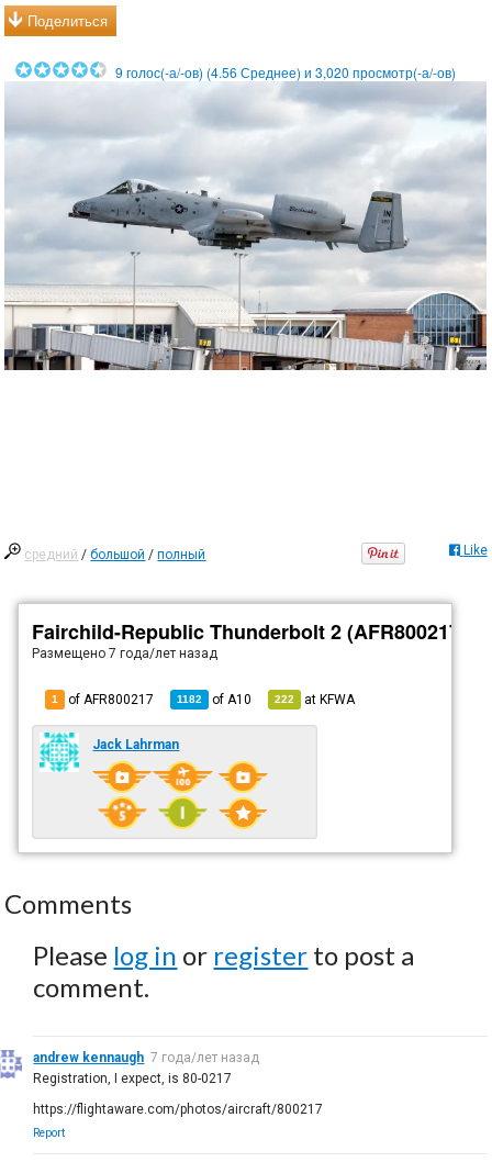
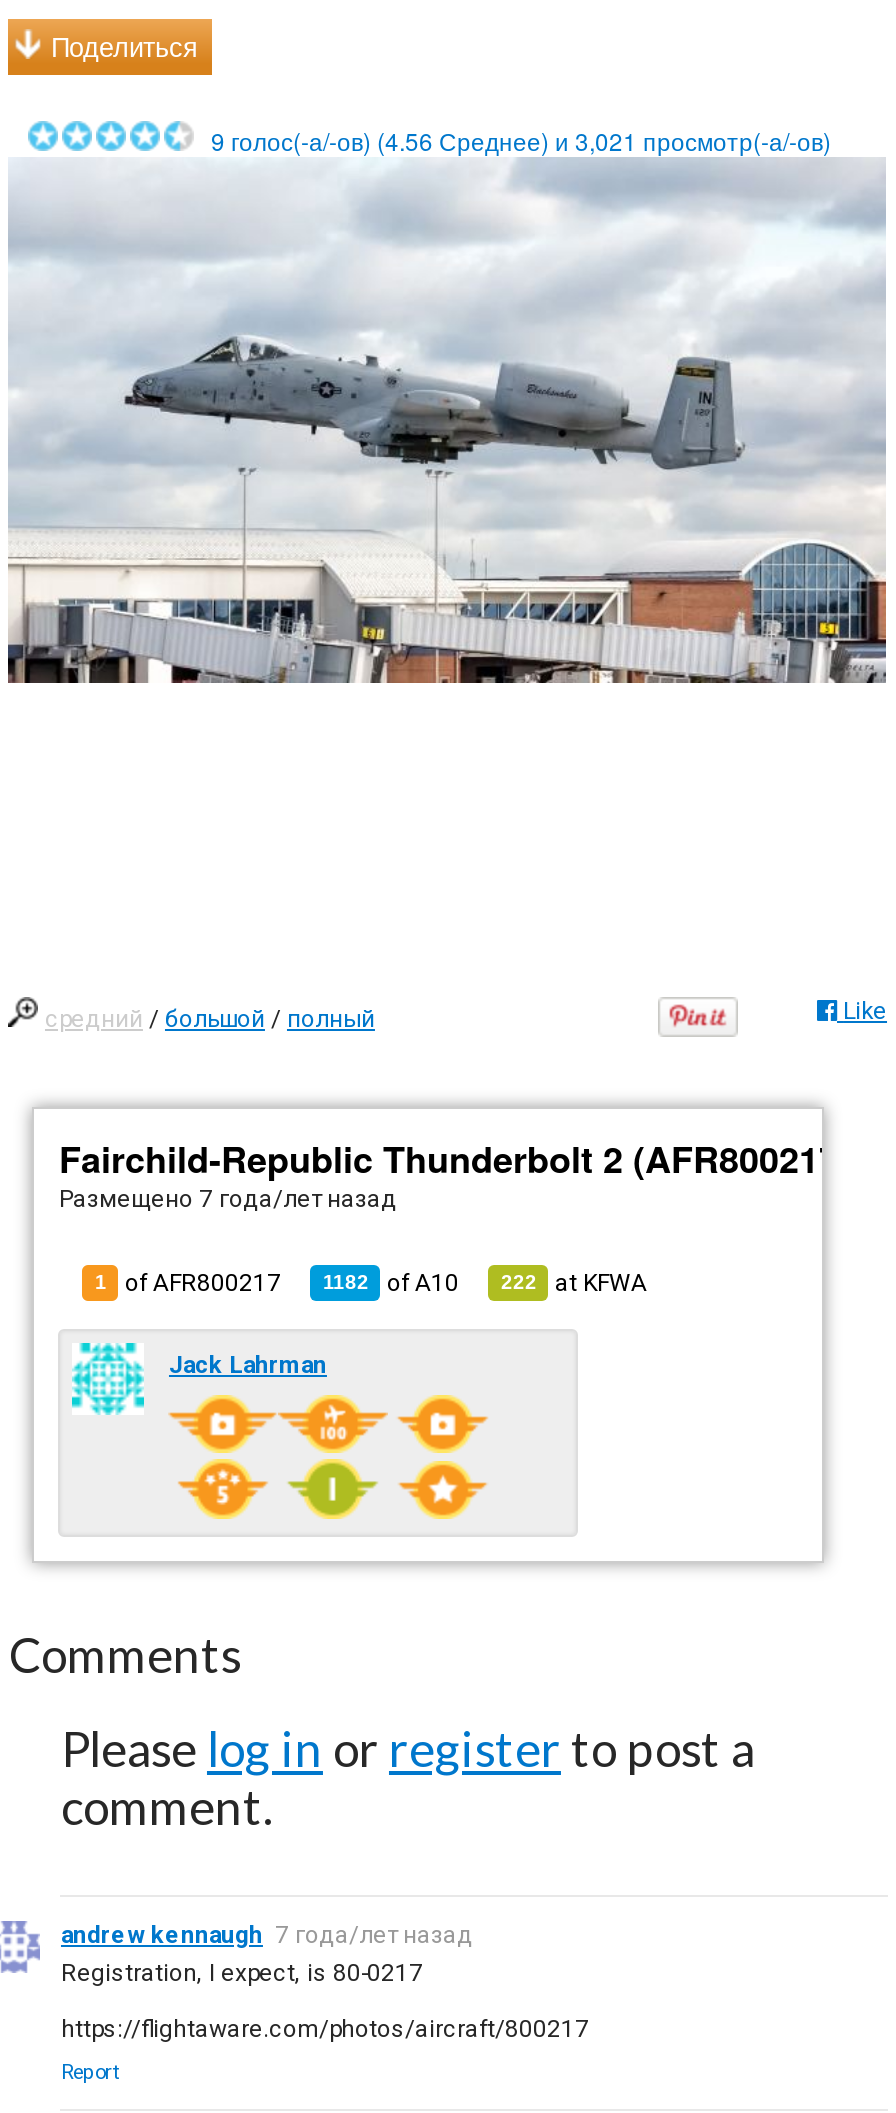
- 9 голос(-а/-ов) (4.56 Среднее) и 3,020 просмотр(-а/-ов)
+ 9 голос(-а/-ов) (4.56 Среднее) и 3,021 просмотр(-а/-ов)
